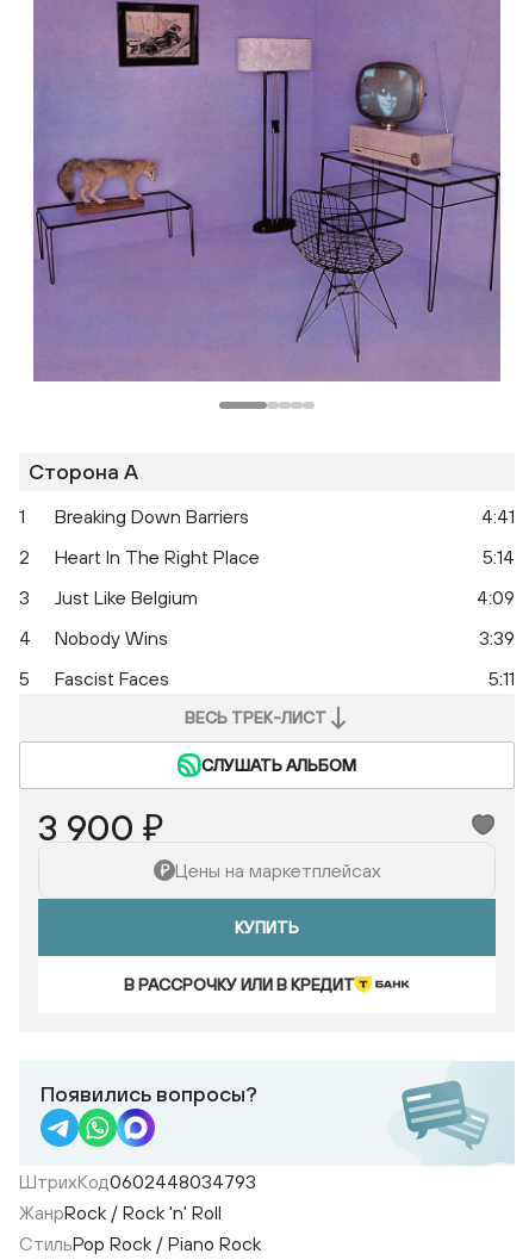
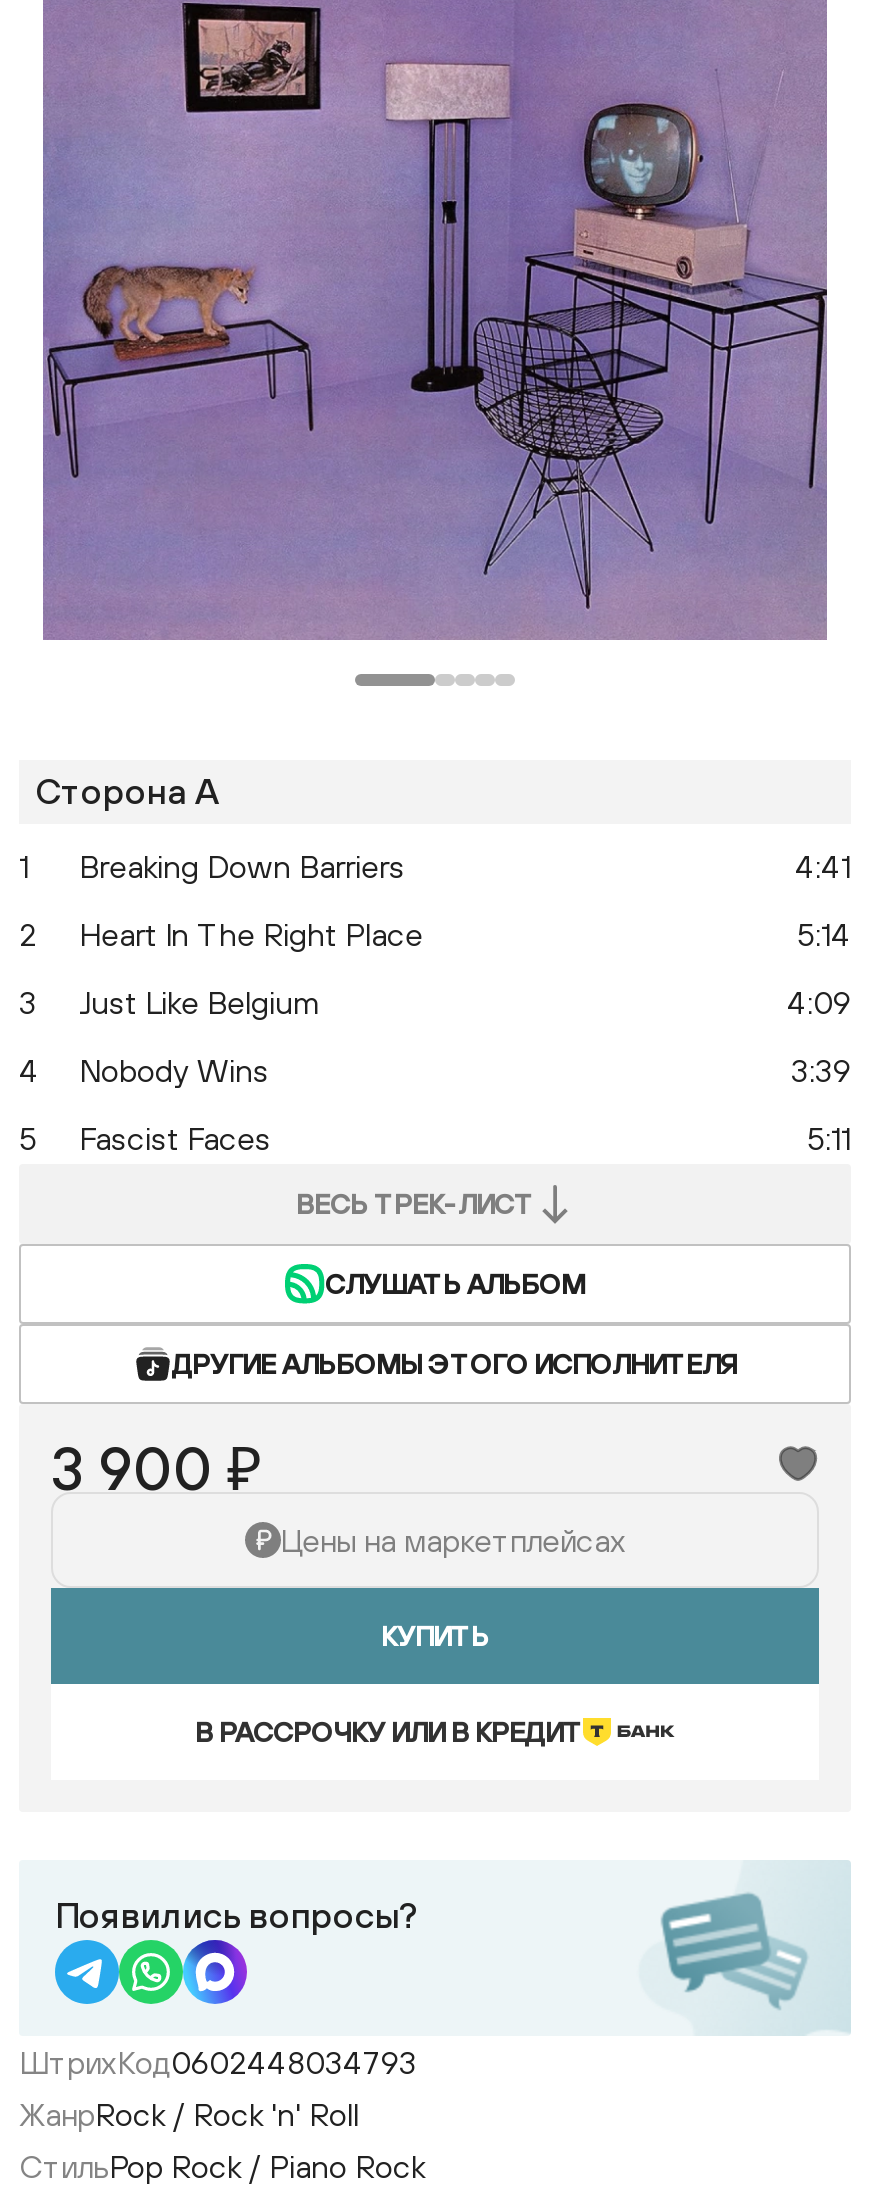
+ ДРУГИЕ АЛЬБОМЫ ЭТОГО ИСПОЛНИТЕЛЯ
